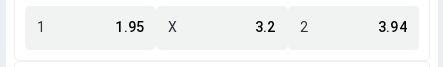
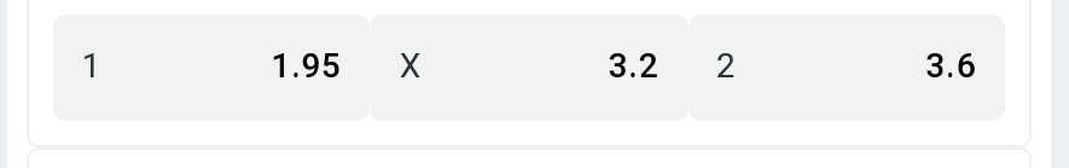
- 3.94
+ 3.6
